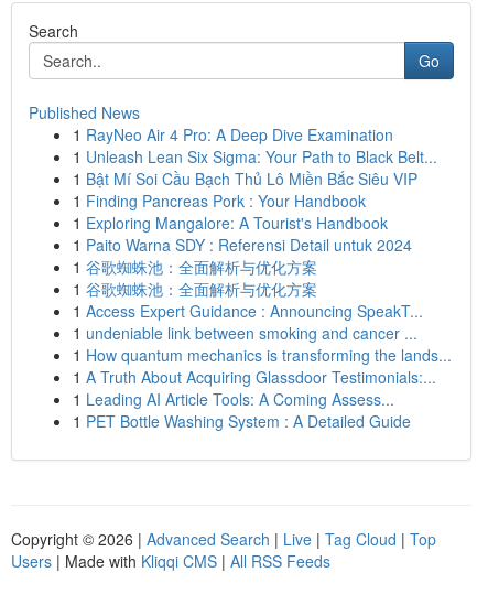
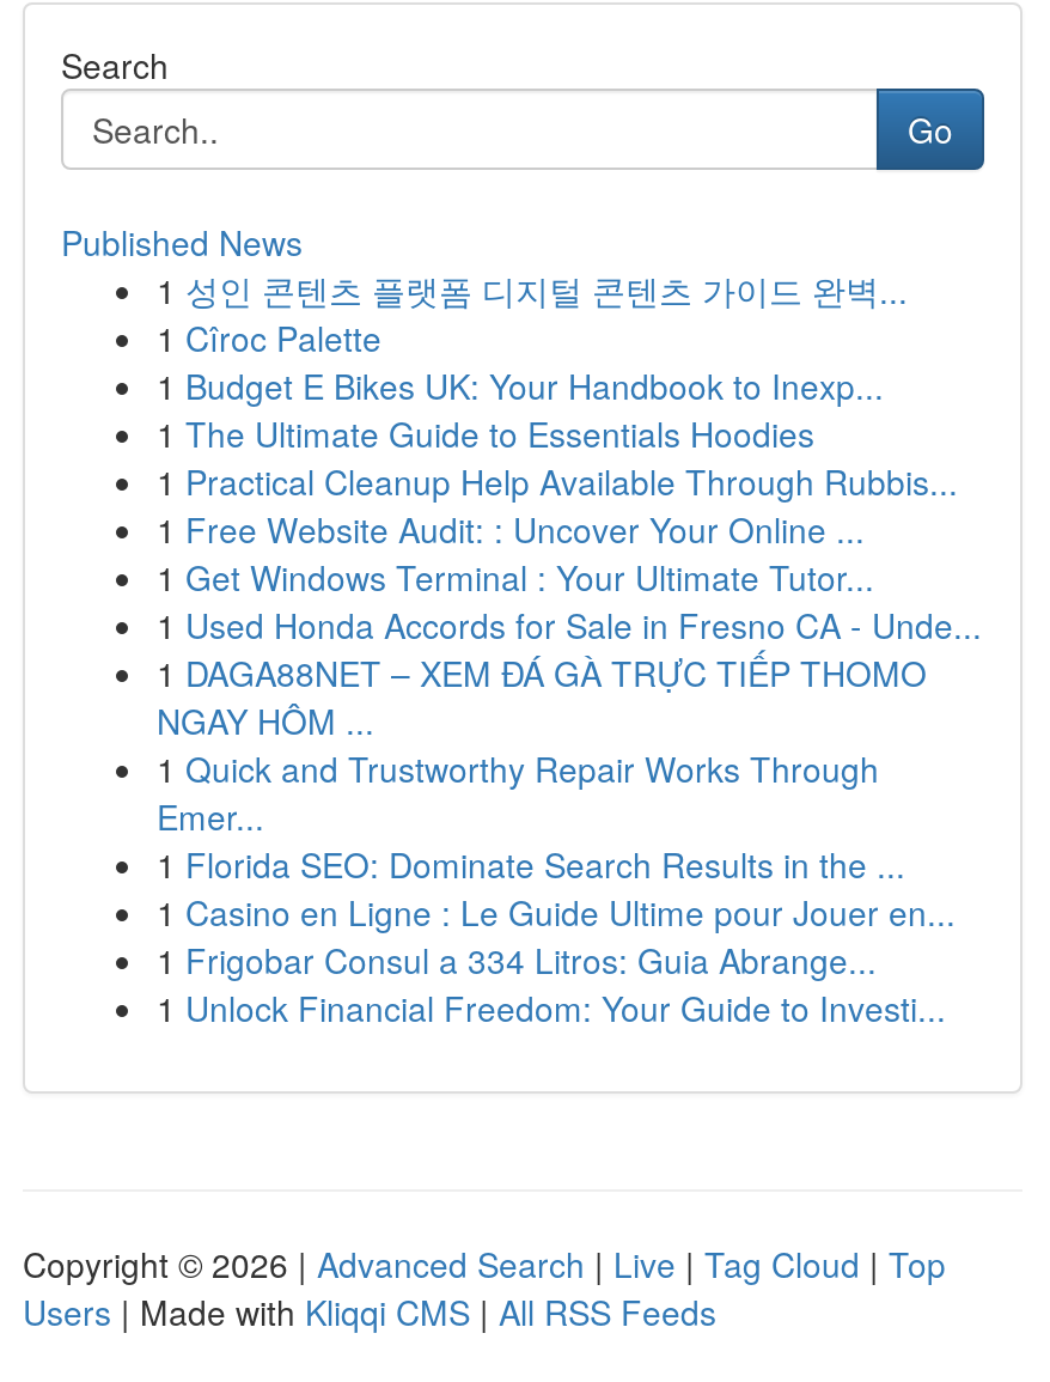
- 1 RayNeo Air 4 Pro: A Deep Dive Examination
- 1 Unleash Lean Six Sigma: Your Path to Black Belt...
- 1 Bật Mí Soi Cầu Bạch Thủ Lô Miền Bắc Siêu VIP
- 1 Finding Pancreas Pork : Your Handbook
- 1 Exploring Mangalore: A Tourist's Handbook
- 1 Paito Warna SDY : Referensi Detail untuk 2024
- 1 谷歌蜘蛛池：全面解析与优化方案
- 1 谷歌蜘蛛池：全面解析与优化方案
- 1 Access Expert Guidance : Announcing SpeakT...
- 1 undeniable link between smoking and cancer ...
- 1 How quantum mechanics is transforming the lands...
- 1 A Truth About Acquiring Glassdoor Testimonials:...
- 1 Leading AI Article Tools: A Coming Assess...
- 1 PET Bottle Washing System : A Detailed Guide
+ 1 성인 콘텐츠 플랫폼 디지털 콘텐츠 가이드 완벽...
+ 1 Cîroc Palette
+ 1 Budget E Bikes UK: Your Handbook to Inexp...
+ 1 The Ultimate Guide to Essentials Hoodies
+ 1 Practical Cleanup Help Available Through Rubbis...
+ 1 Free Website Audit: : Uncover Your Online ...
+ 1 Get Windows Terminal : Your Ultimate Tutor...
+ 1 Used Honda Accords for Sale in Fresno CA - Unde...
+ 1 DAGA88NET – XEM ĐÁ GÀ TRỰC TIẾP THOMO
+ NGAY HÔM ...
+ 1 Quick and Trustworthy Repair Works Through
+ Emer...
+ 1 Florida SEO: Dominate Search Results in the ...
+ 1 Casino en Ligne : Le Guide Ultime pour Jouer en...
+ 1 Frigobar Consul a 334 Litros: Guia Abrange...
+ 1 Unlock Financial Freedom: Your Guide to Investi...
